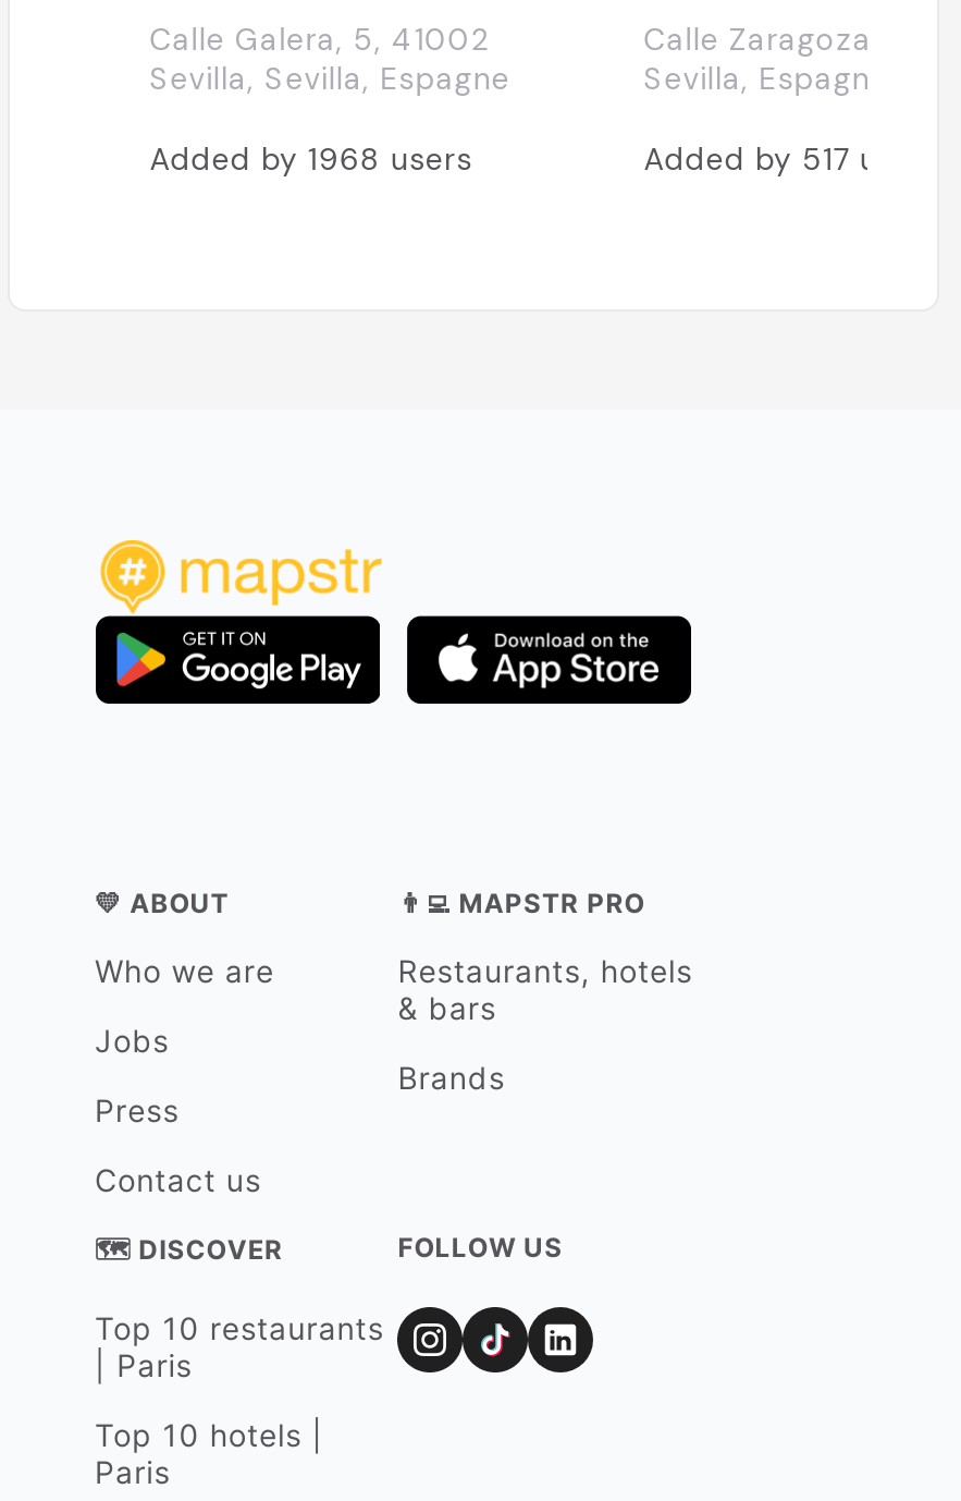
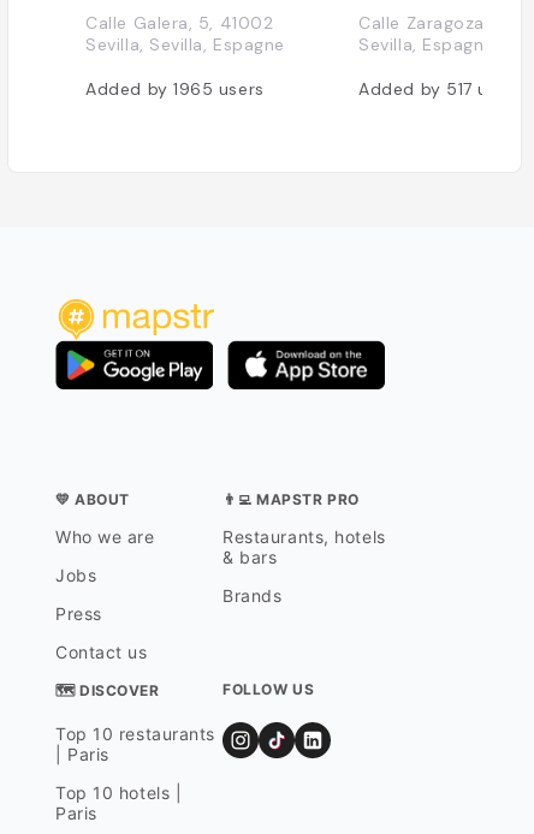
- Added by 1968 users
+ Added by 1965 users
